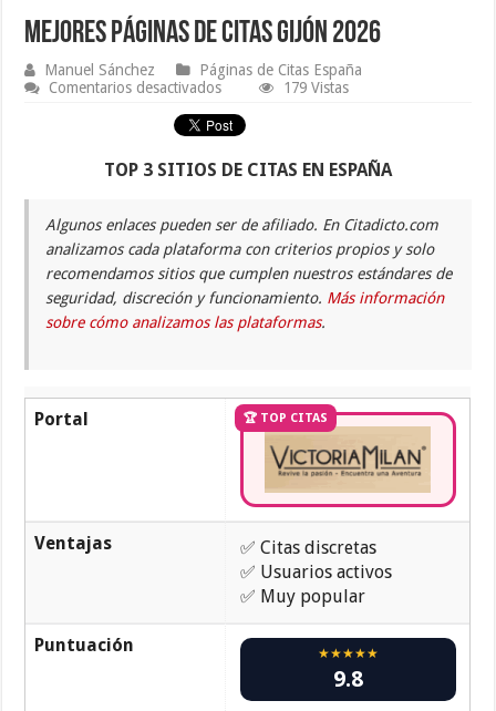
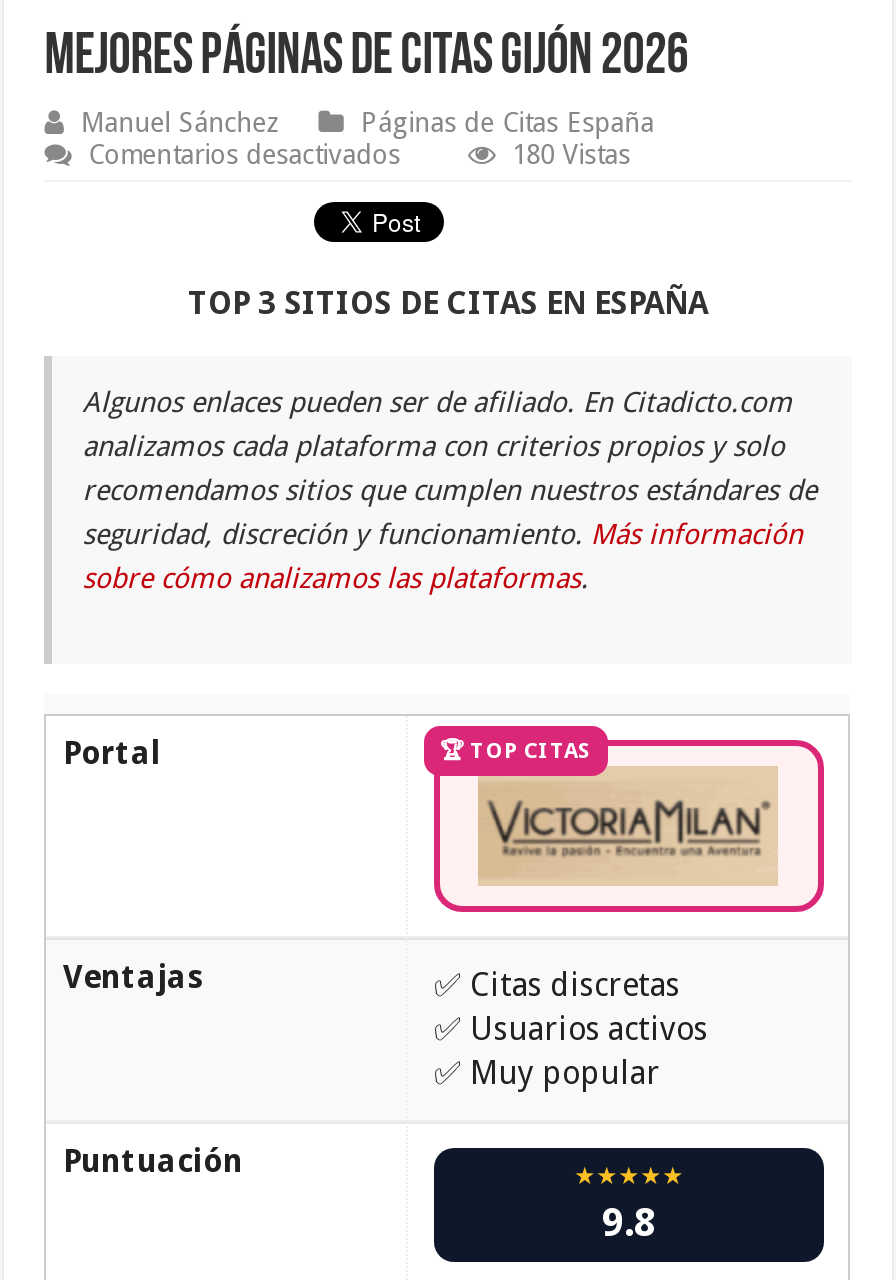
- 179 Vistas
+ 180 Vistas
